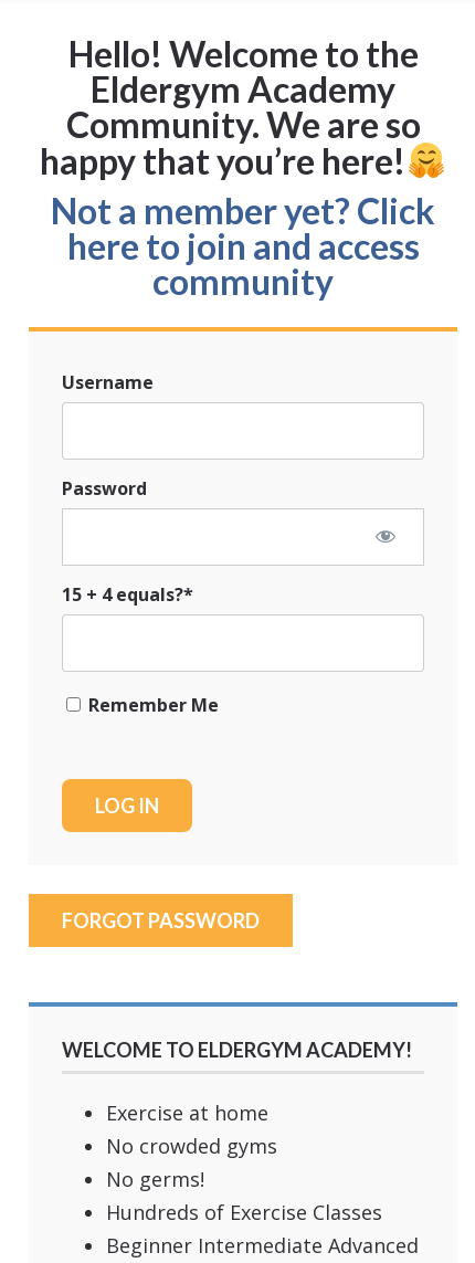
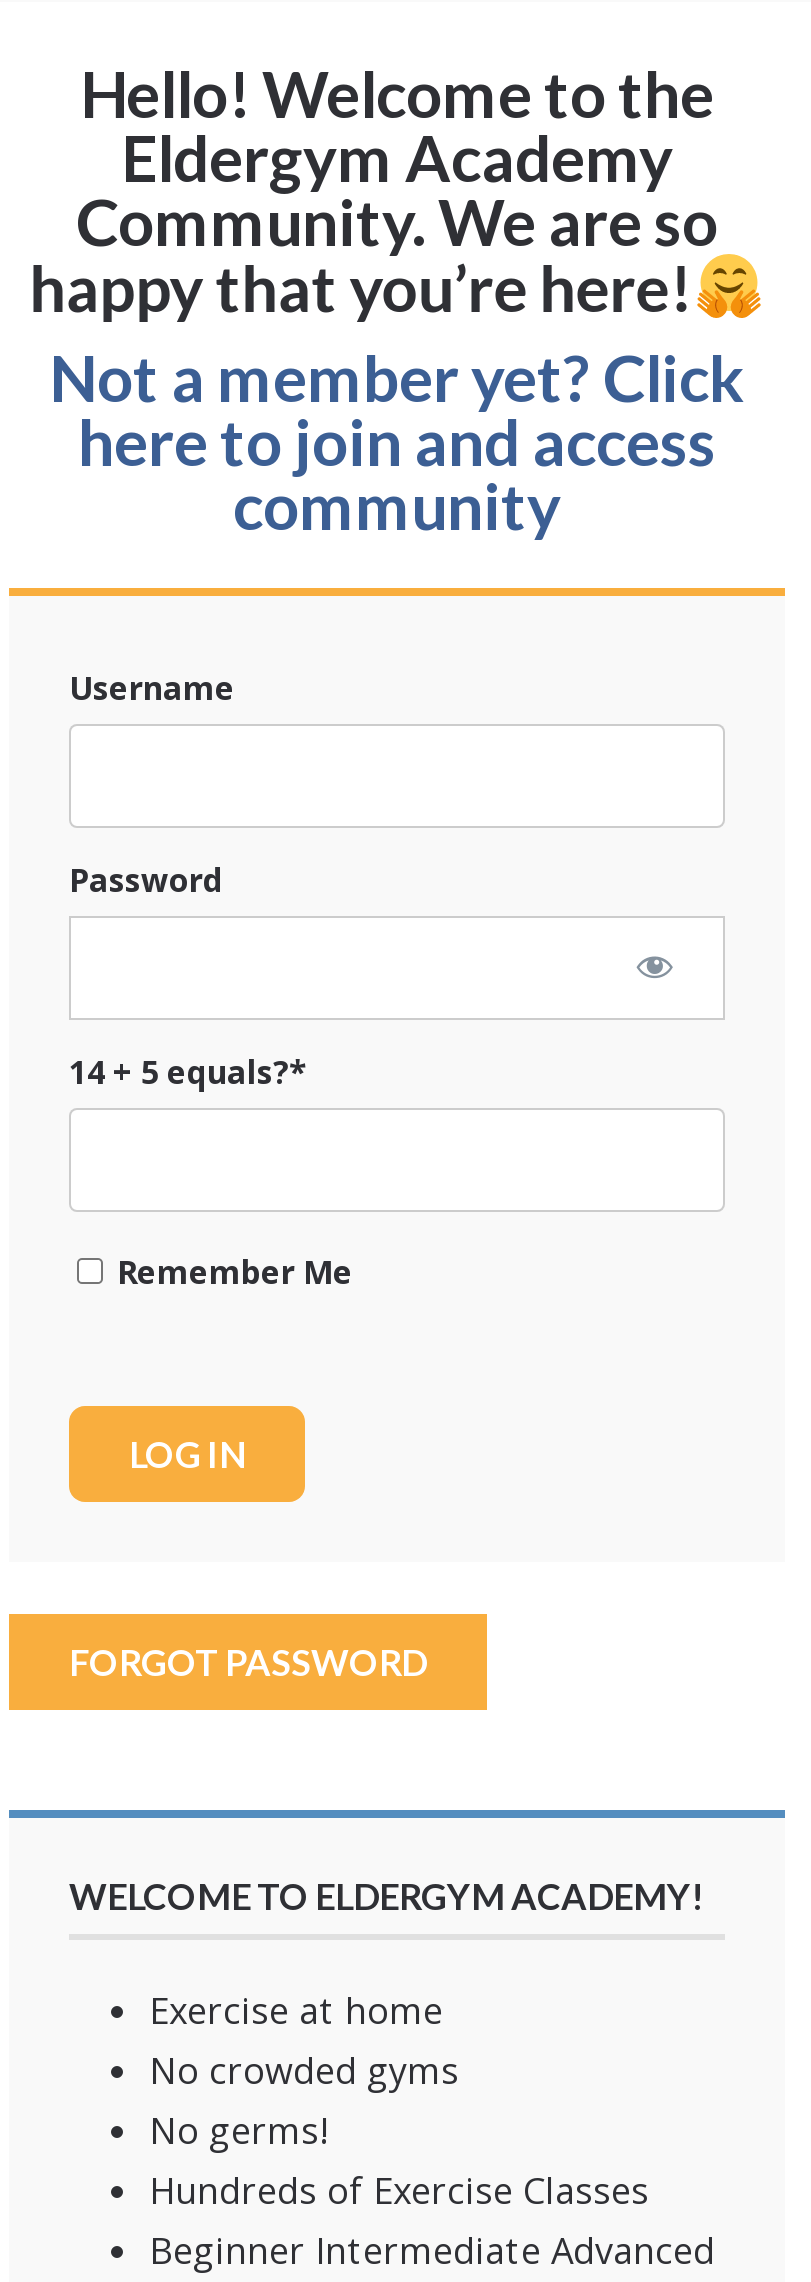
- 15 + 4 equals?*
+ 14 + 5 equals?*
